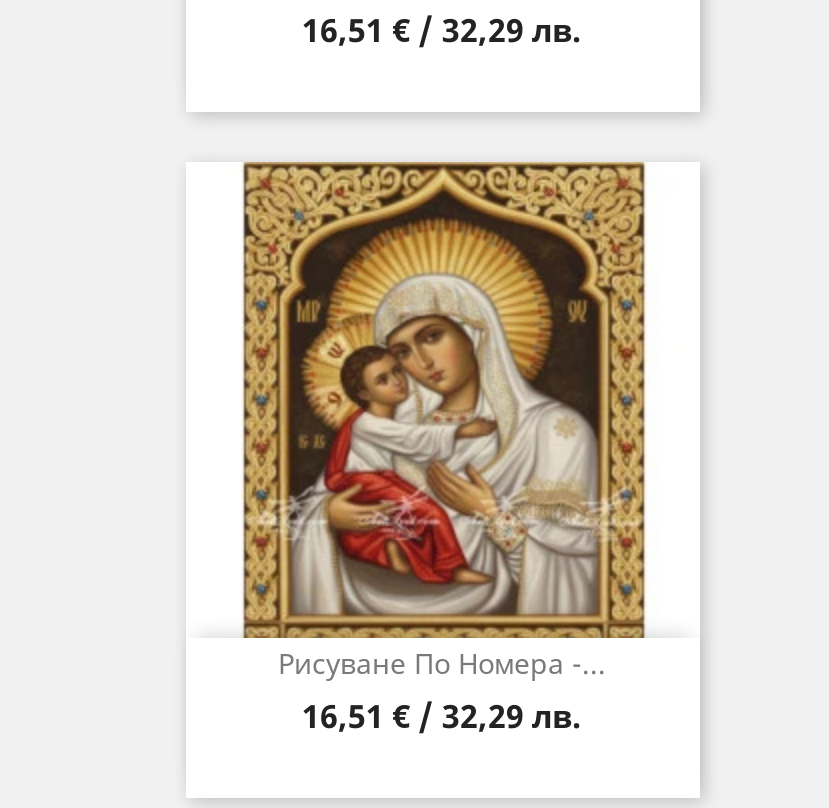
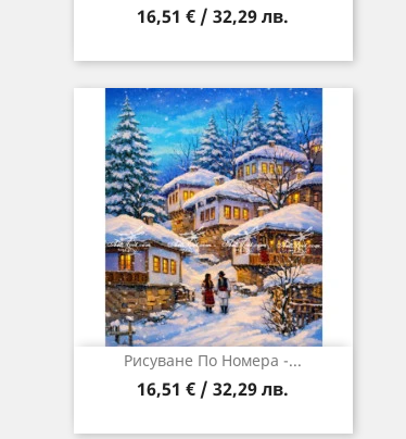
- [image]
+ [image]
